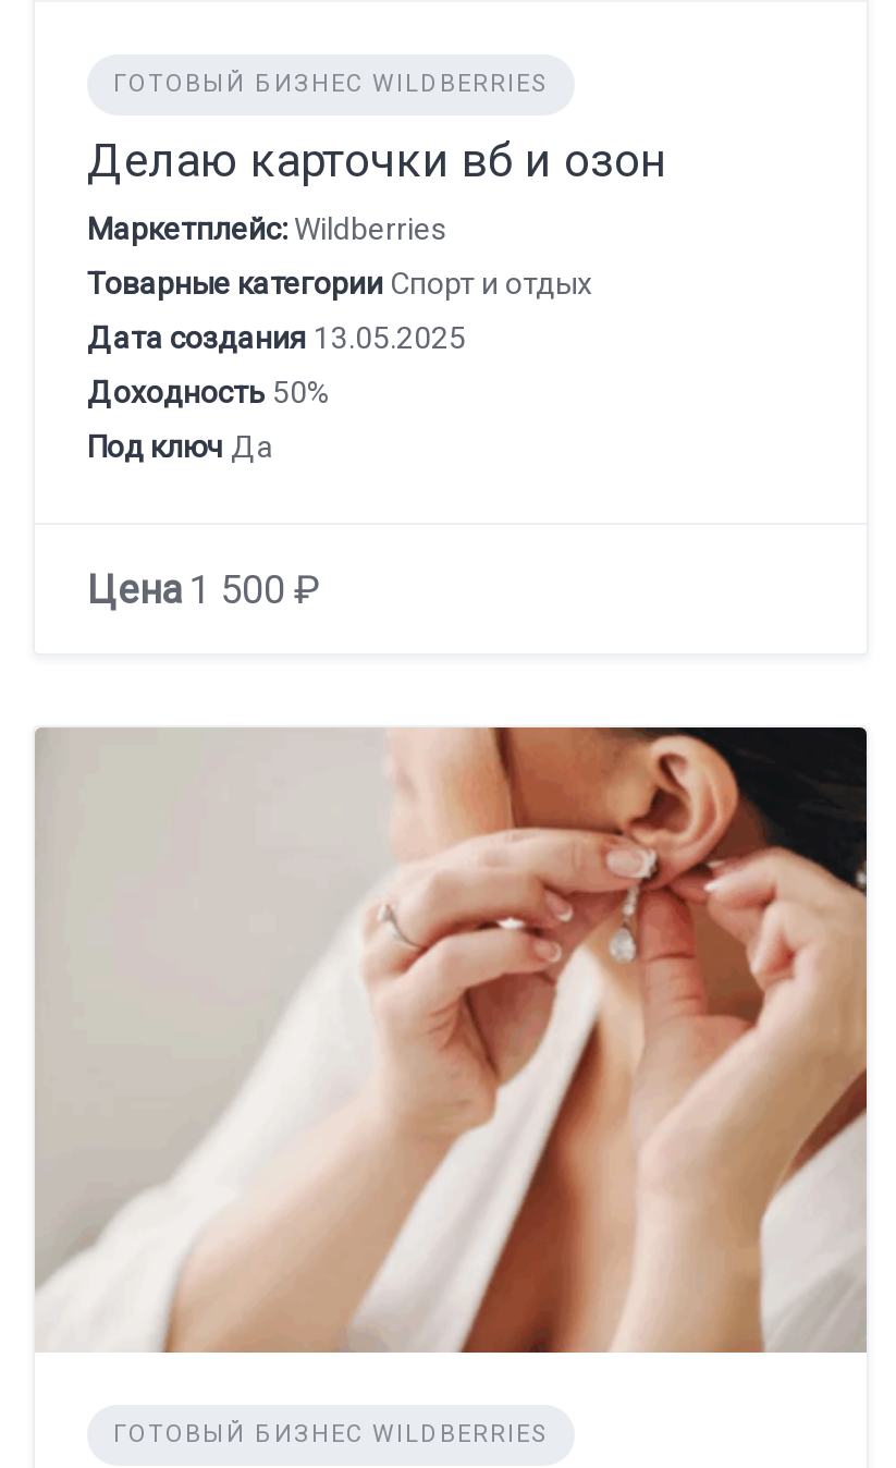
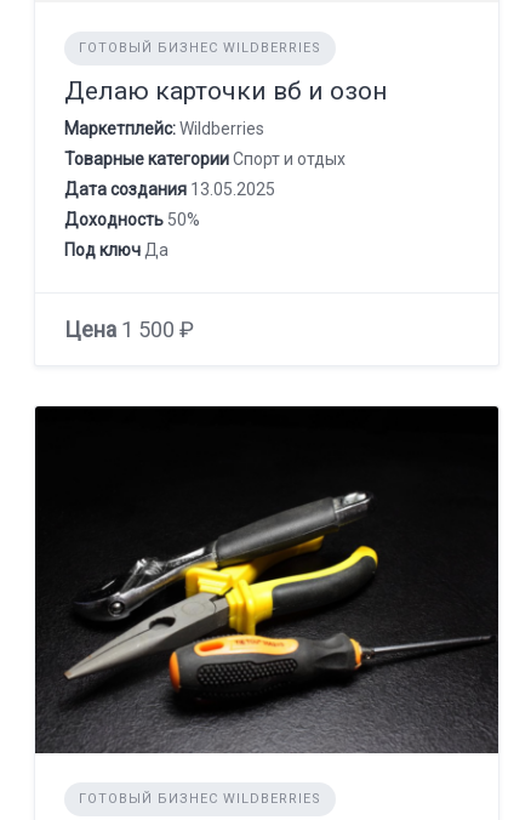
- [image]
+ [image]
